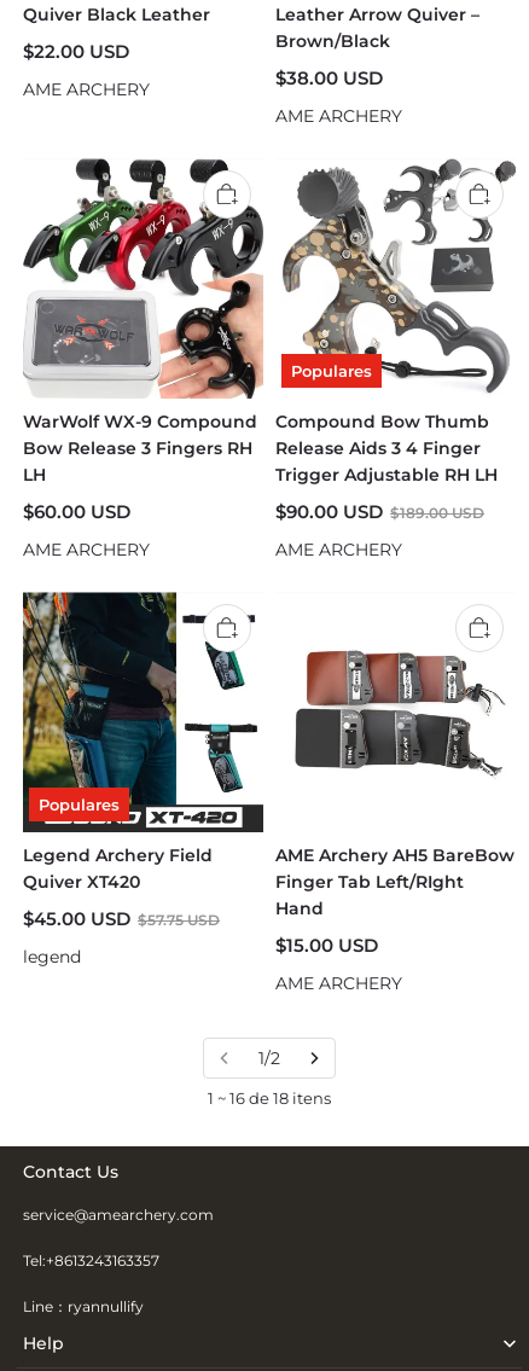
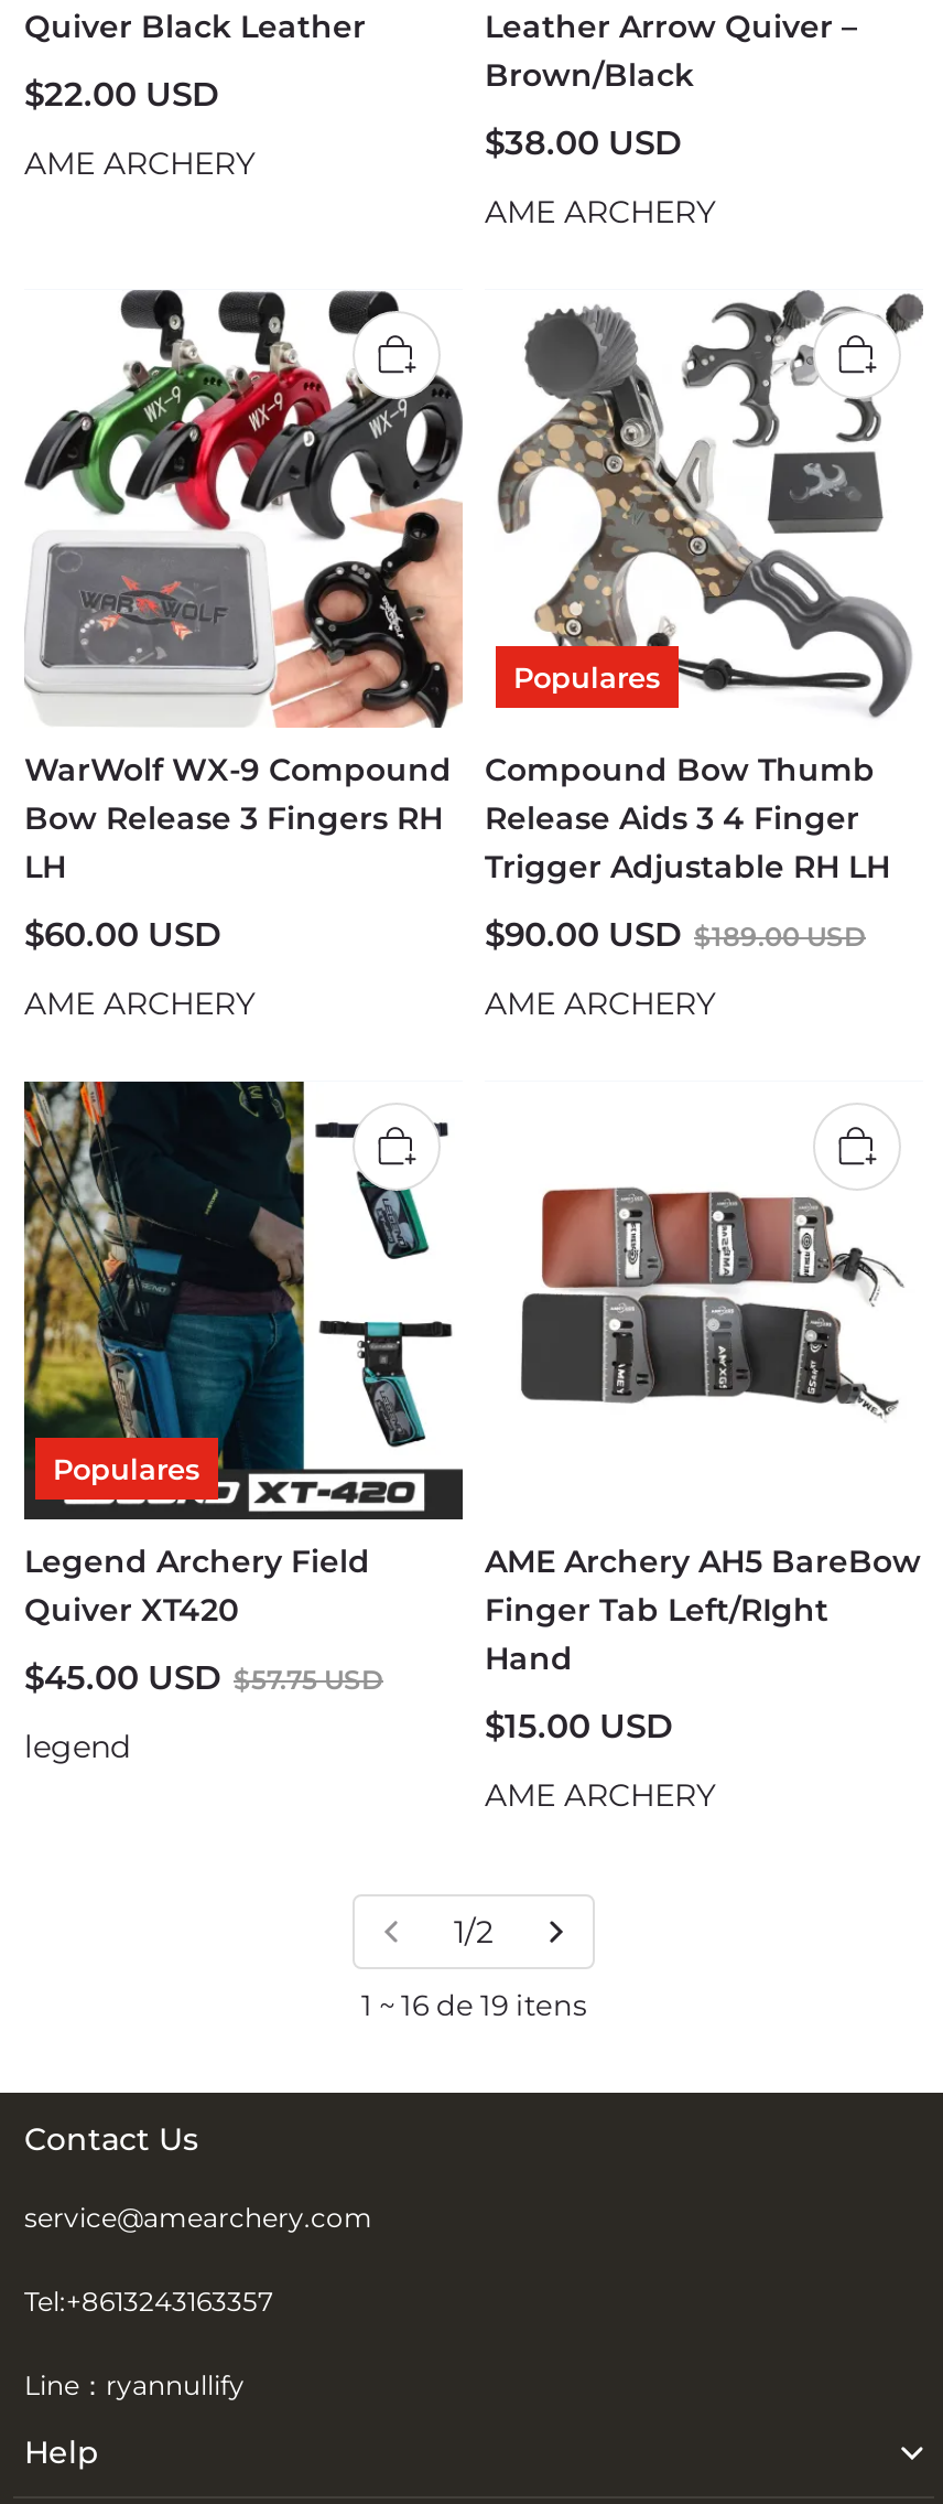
- 1 ~ 16 de 18 itens
+ 1 ~ 16 de 19 itens
